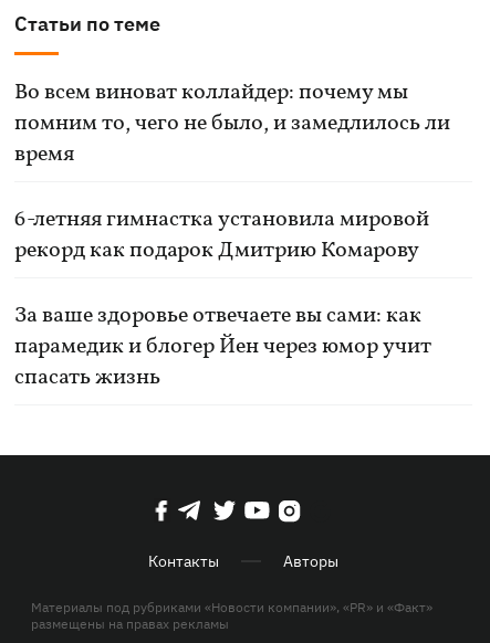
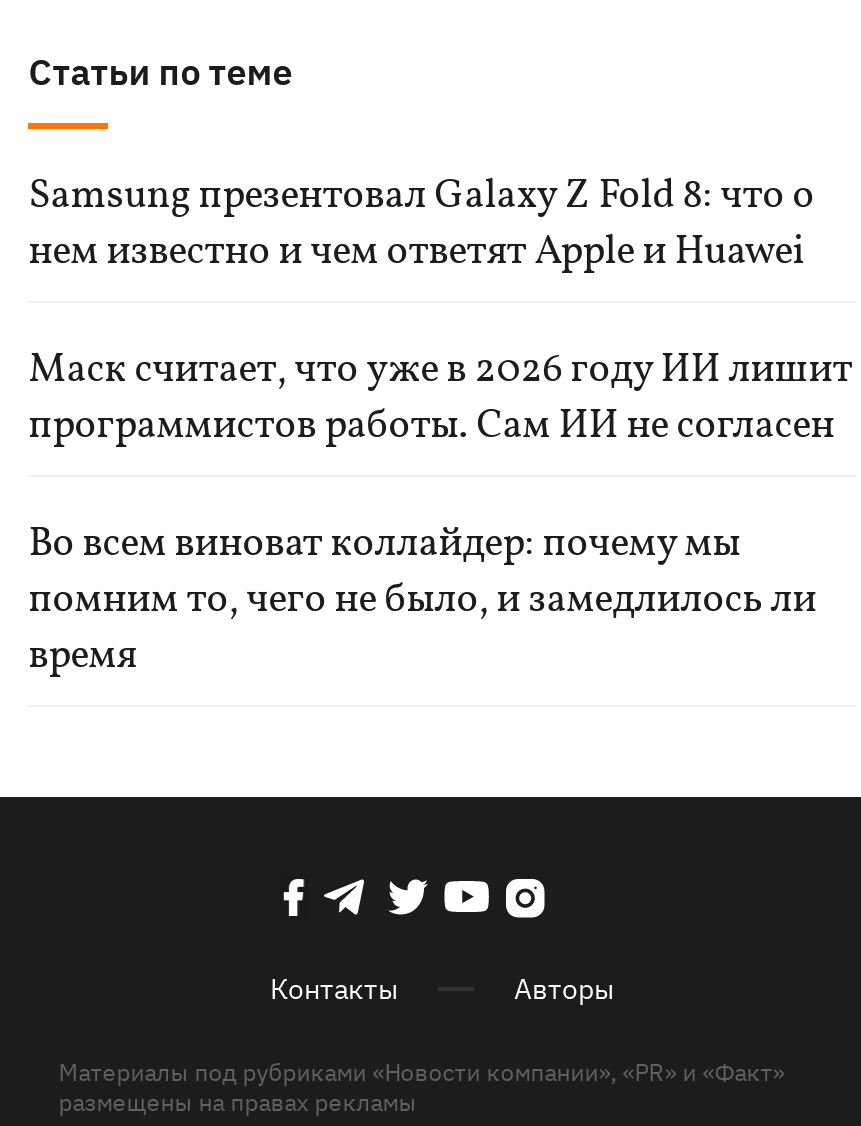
+ Samsung презентовал Galaxy Z Fold 8: что о
+ нем известно и чем ответят Apple и Huawei
+ Маск считает, что уже в 2026 году ИИ лишит
+ программистов работы. Сам ИИ не согласен

moved down: Во всем виноват коллайдер: почему мы | помним то, чего не было, и замедлилось ли | время

- 6-летняя гимнастка установила мировой
- рекорд как подарок Дмитрию Комарову
- За ваше здоровье отвечаете вы сами: как
- парамедик и блогер Йен через юмор учит
- спасать жизнь
